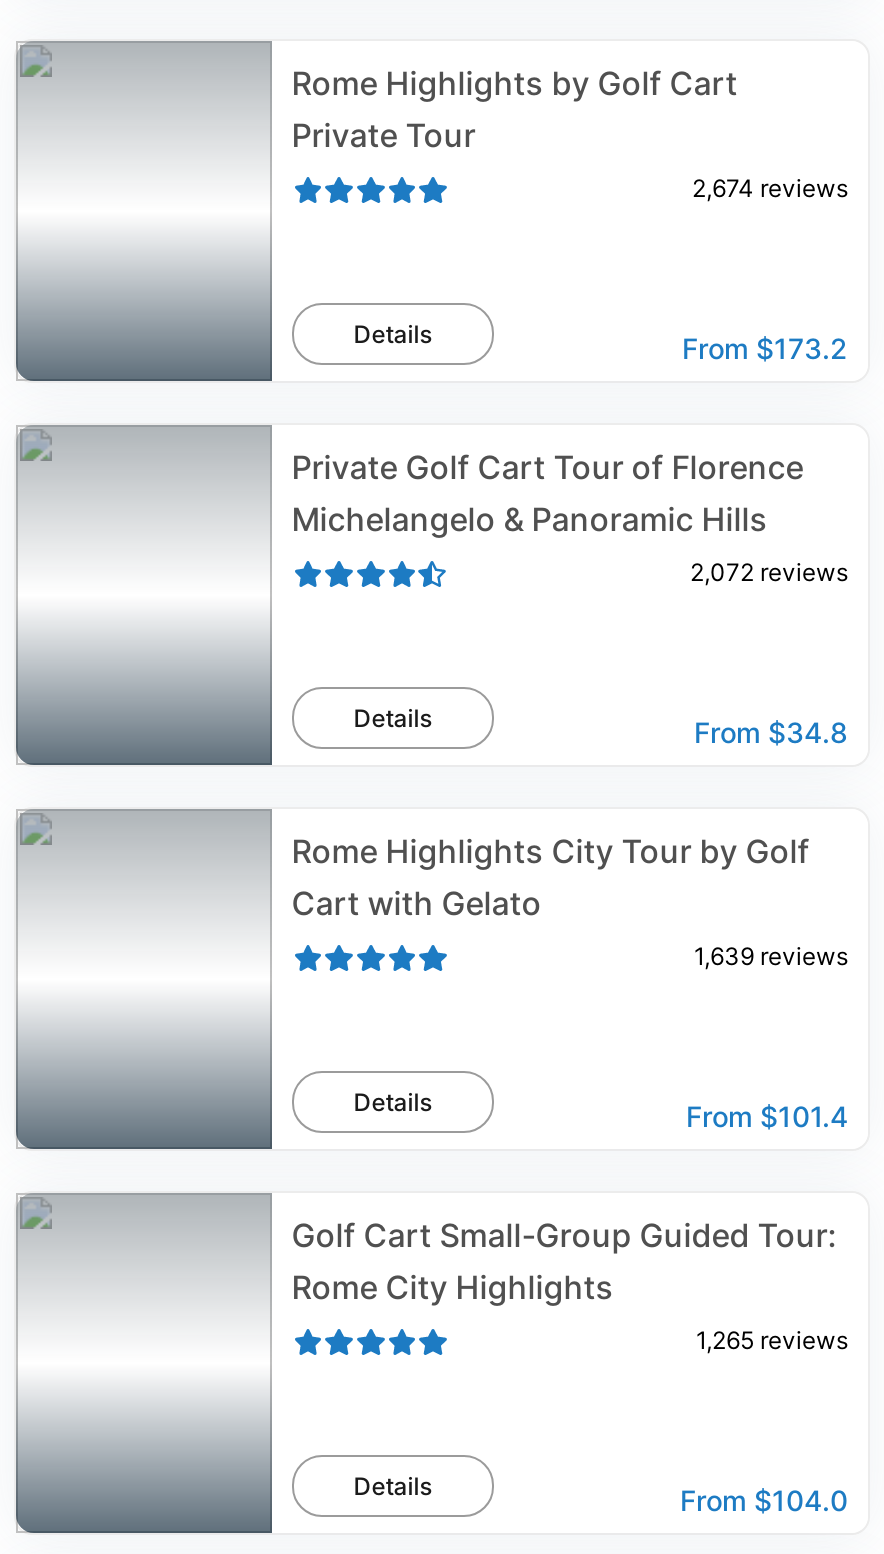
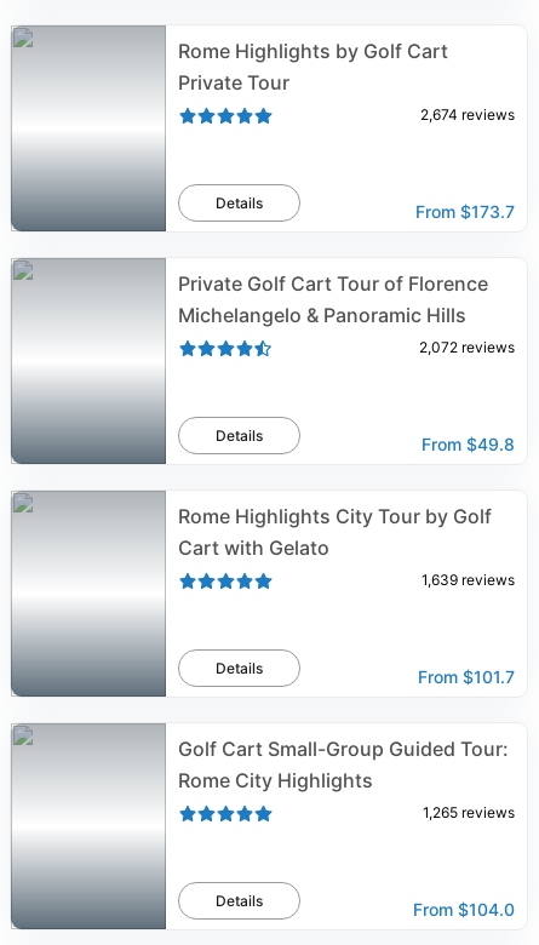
- From $173.2
+ From $173.7

- From $34.8
+ From $49.8

- From $101.4
+ From $101.7
